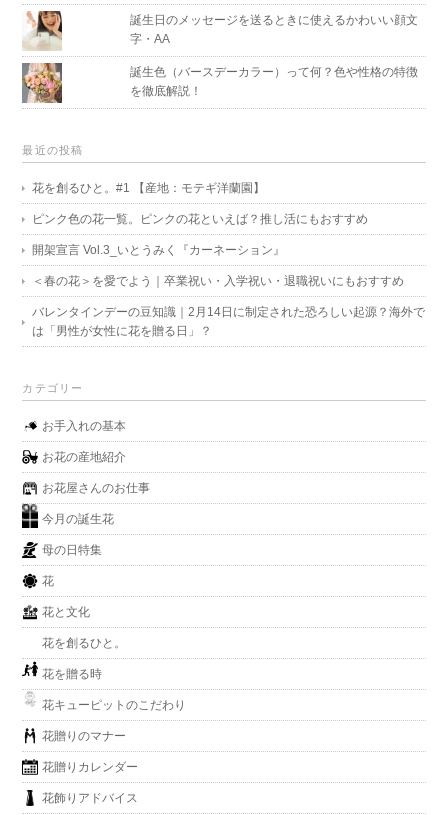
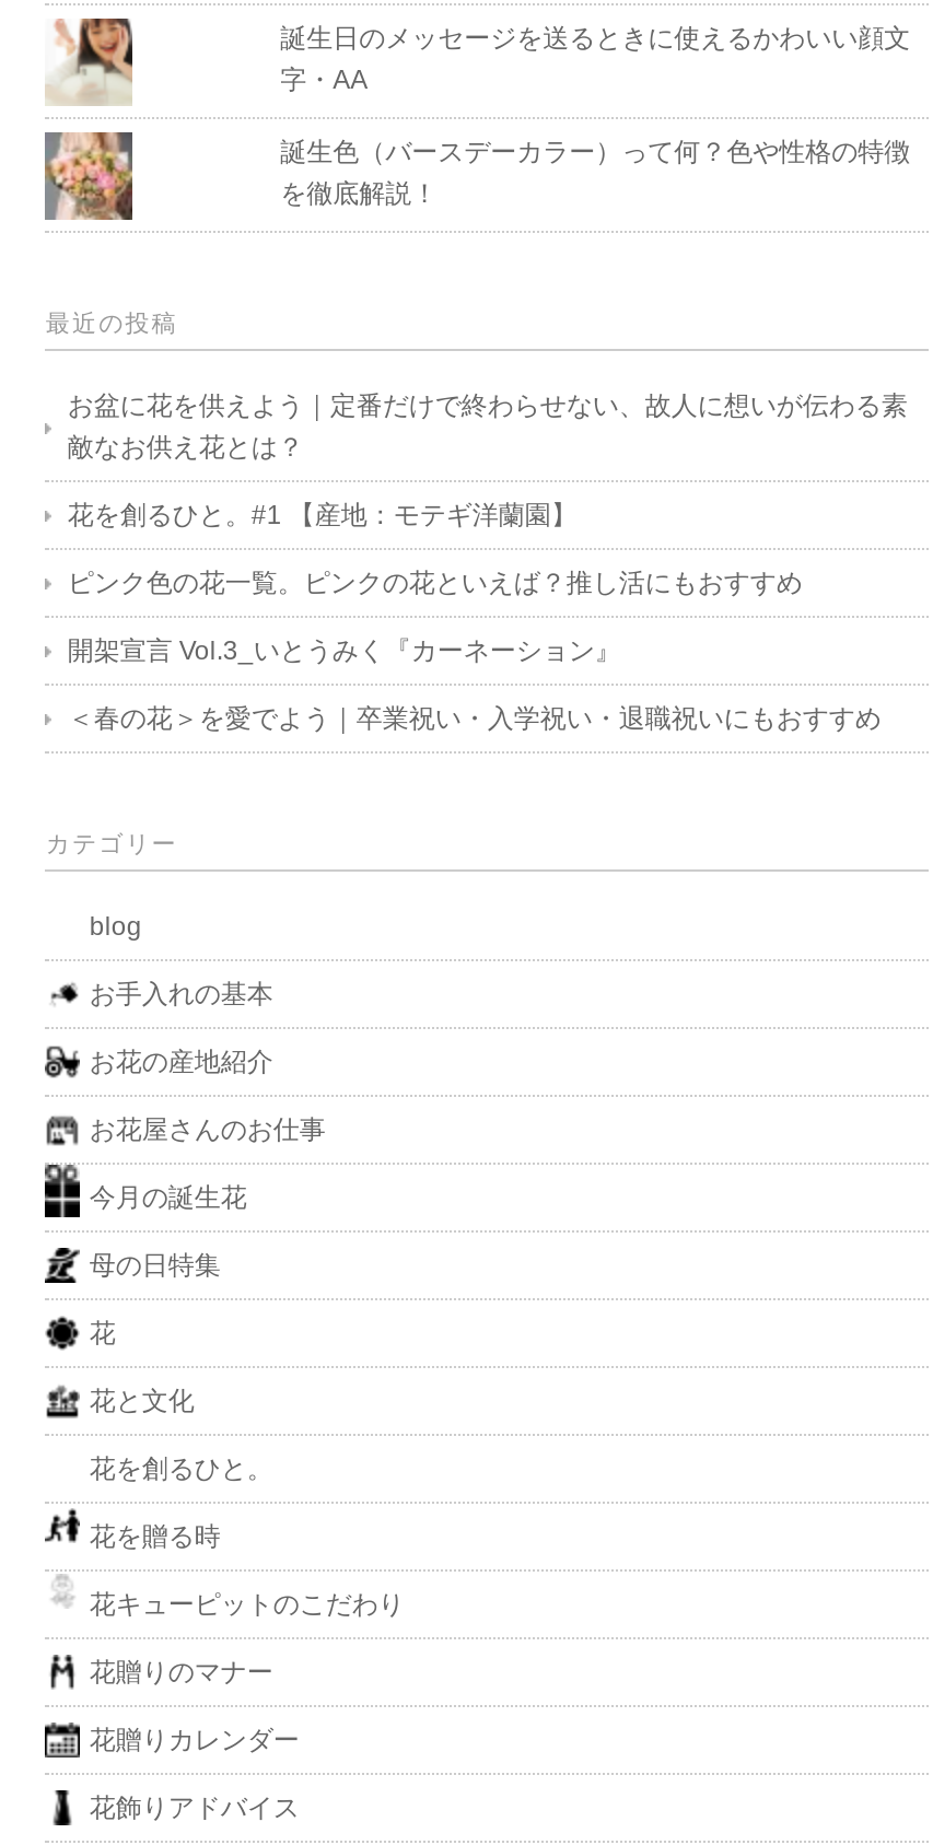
+ お盆に花を供えよう｜定番だけで終わらせない、故人に想いが伝わる素
+ 敵なお供え花とは？

moved down: 花を創るひと。#1 【産地：モテギ洋蘭園】 | ピンク色の花一覧。ピンクの花といえば？推し活にもおすすめ | 開架宣言 Vol.3_いとうみく『カーネーション』 | ＜春の花＞を愛でよう｜卒業祝い・入学祝い・退職祝いにもおすすめ

- バレンタインデーの豆知識｜2月14日に制定された恐ろしい起源？海外で
- は「男性が女性に花を贈る日」？

+ blog
